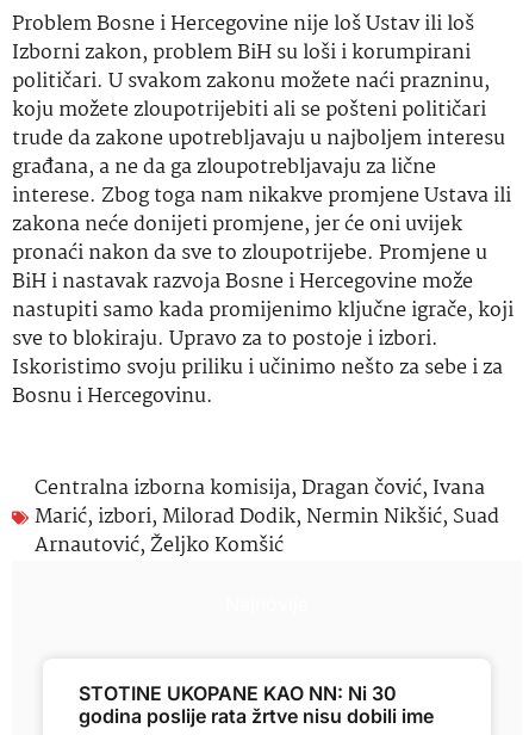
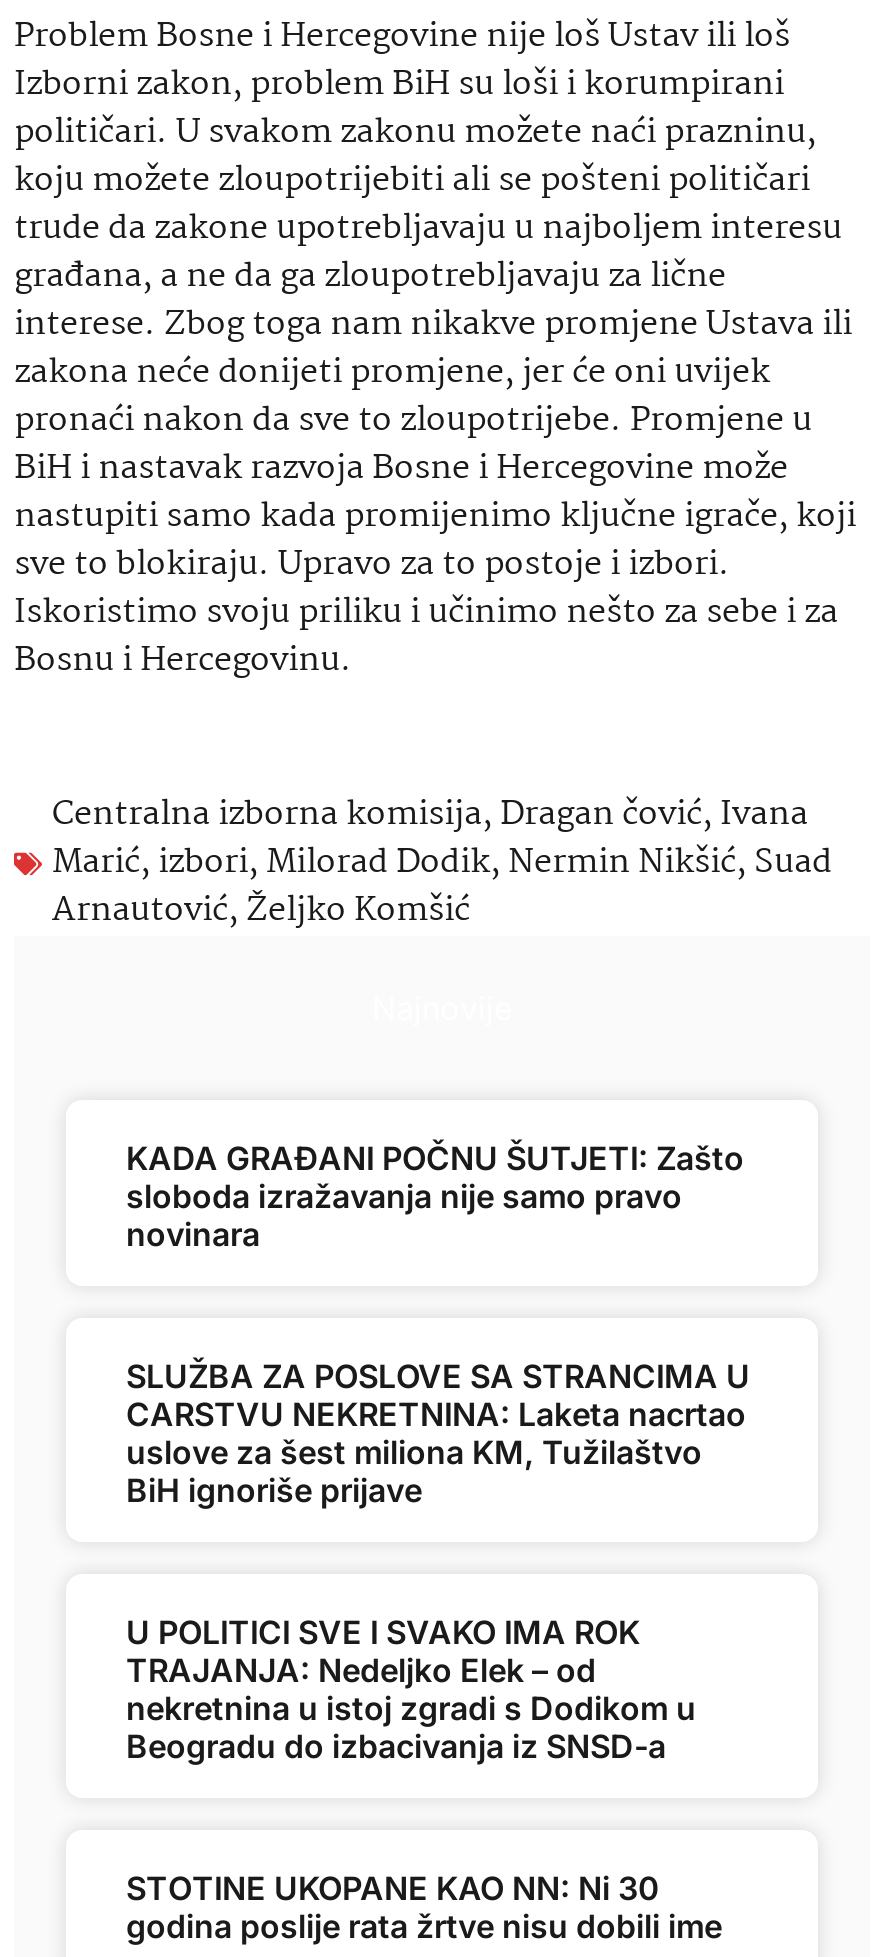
+ KADA GRAĐANI POČNU ŠUTJETI: Zašto
+ sloboda izražavanja nije samo pravo
+ novinara

+ SLUŽBA ZA POSLOVE SA STRANCIMA U
+ CARSTVU NEKRETNINA: Laketa nacrtao
+ uslove za šest miliona KM, Tužilaštvo
+ BiH ignoriše prijave

+ U POLITICI SVE I SVAKO IMA ROK
+ TRAJANJA: Nedeljko Elek – od
+ nekretnina u istoj zgradi s Dodikom u
+ Beogradu do izbacivanja iz SNSD-a
